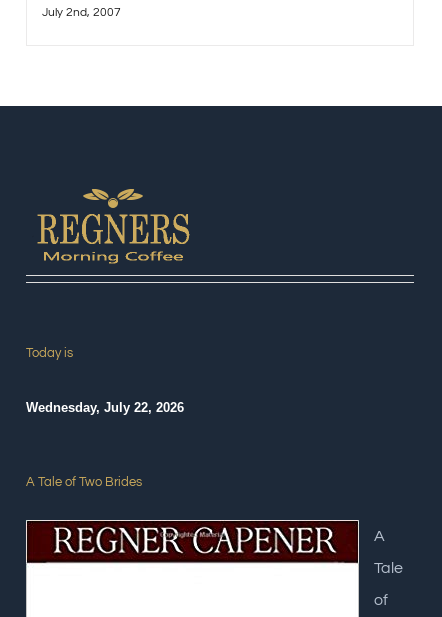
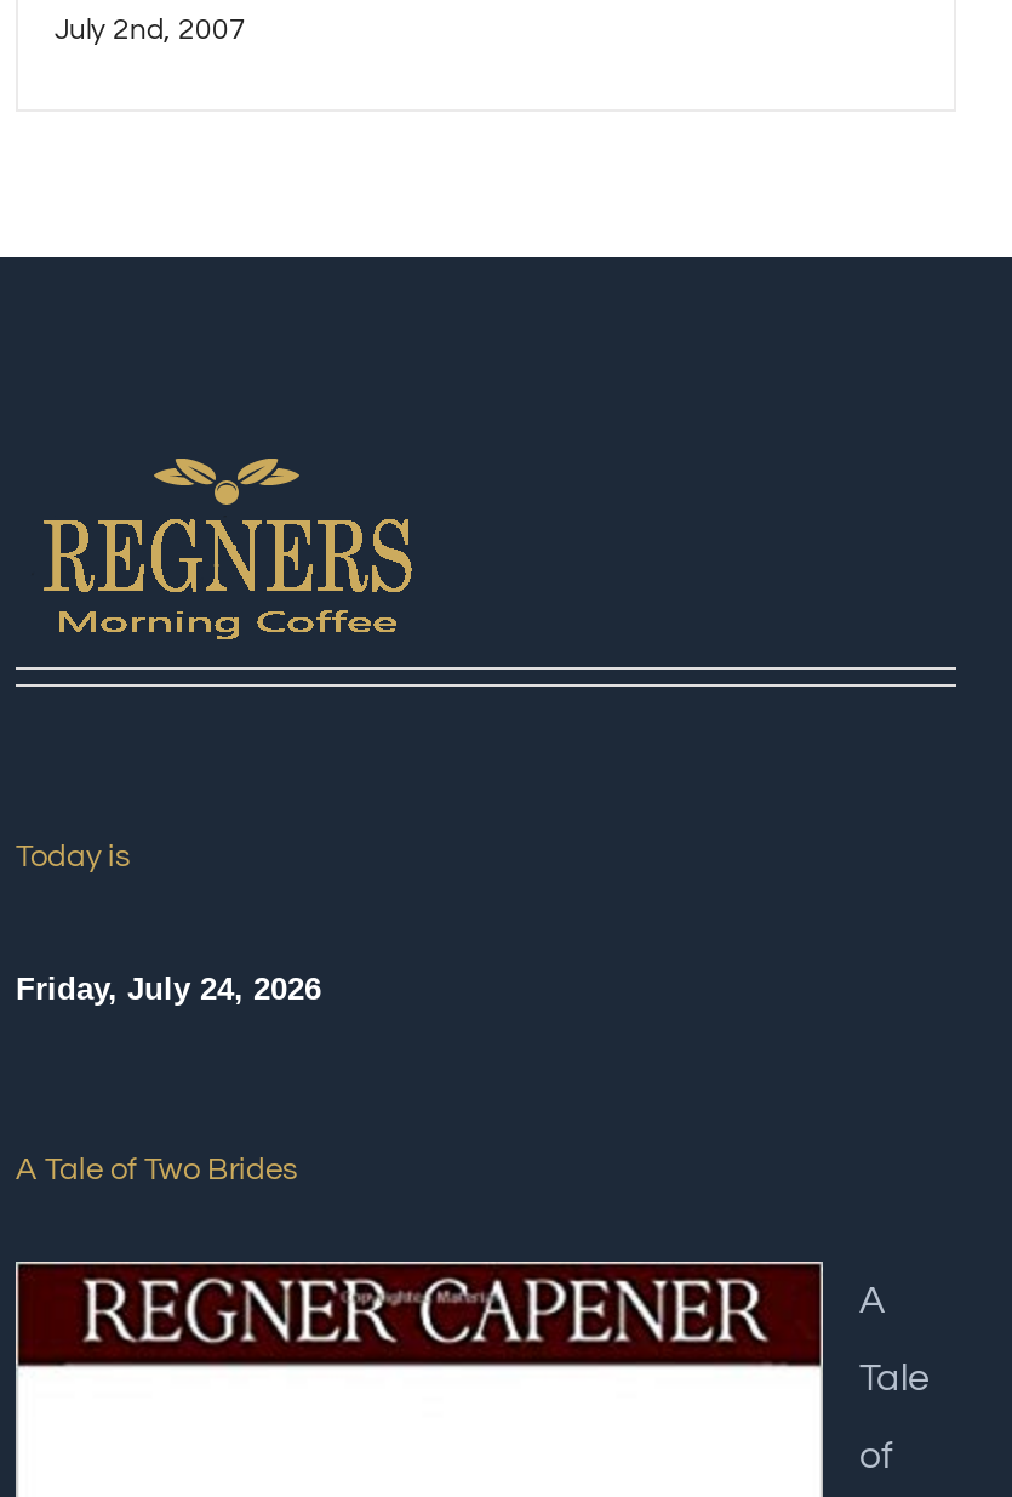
- Wednesday, July 22, 2026
+ Friday, July 24, 2026
